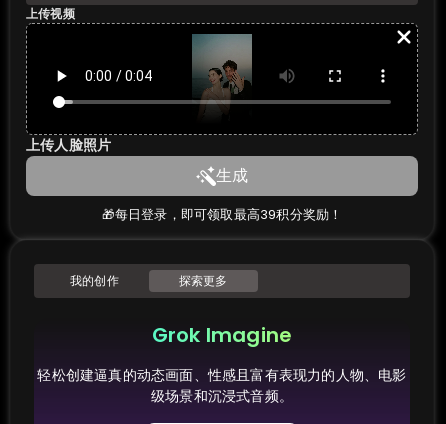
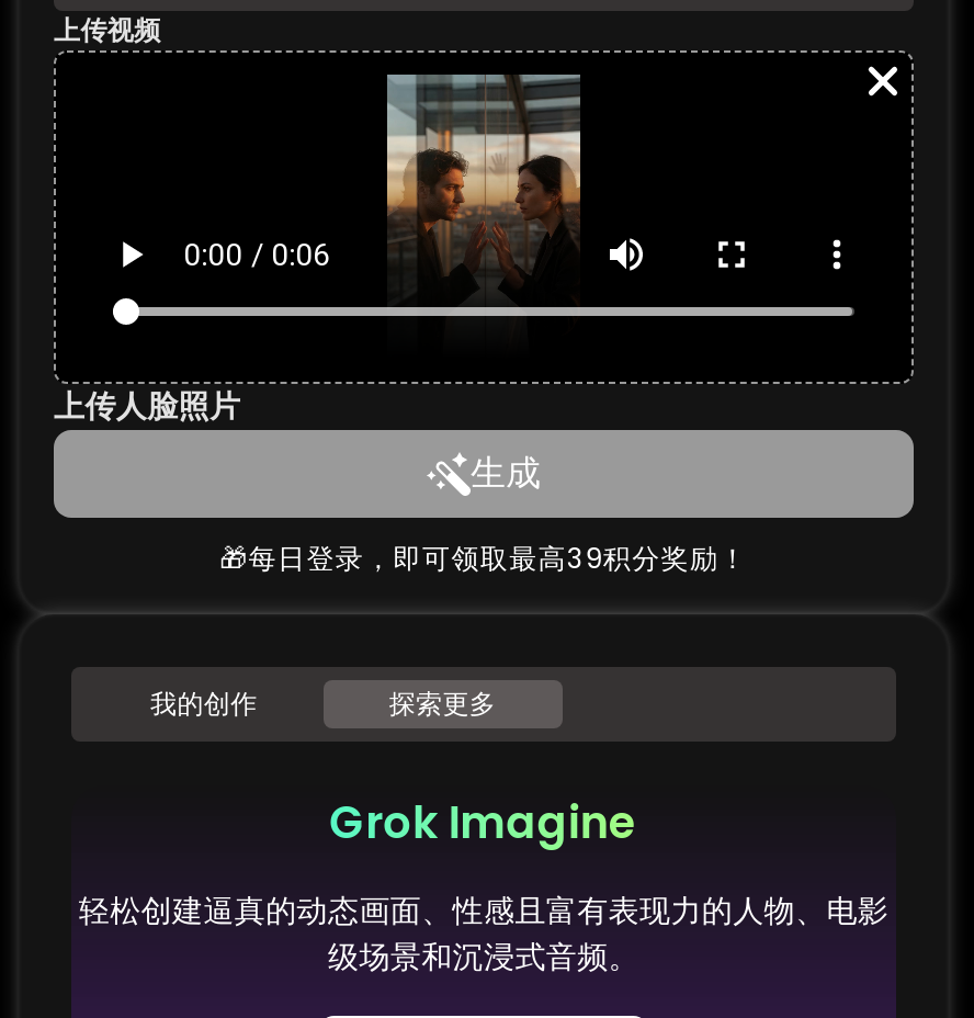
- [image]
+ [image]
